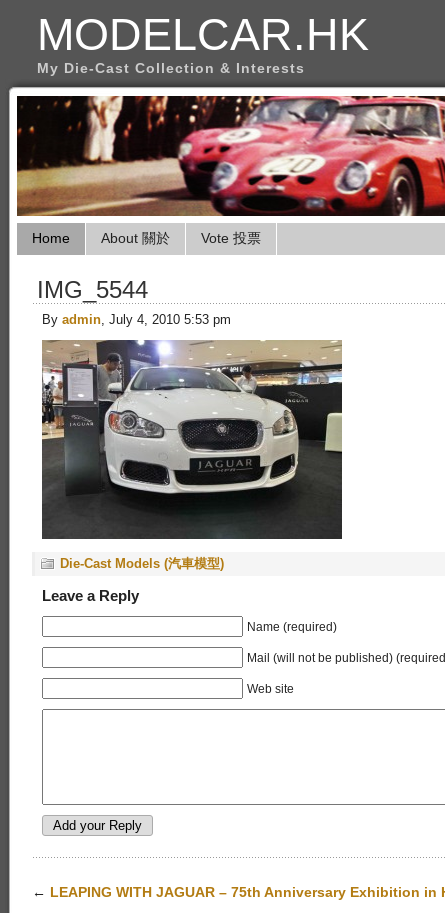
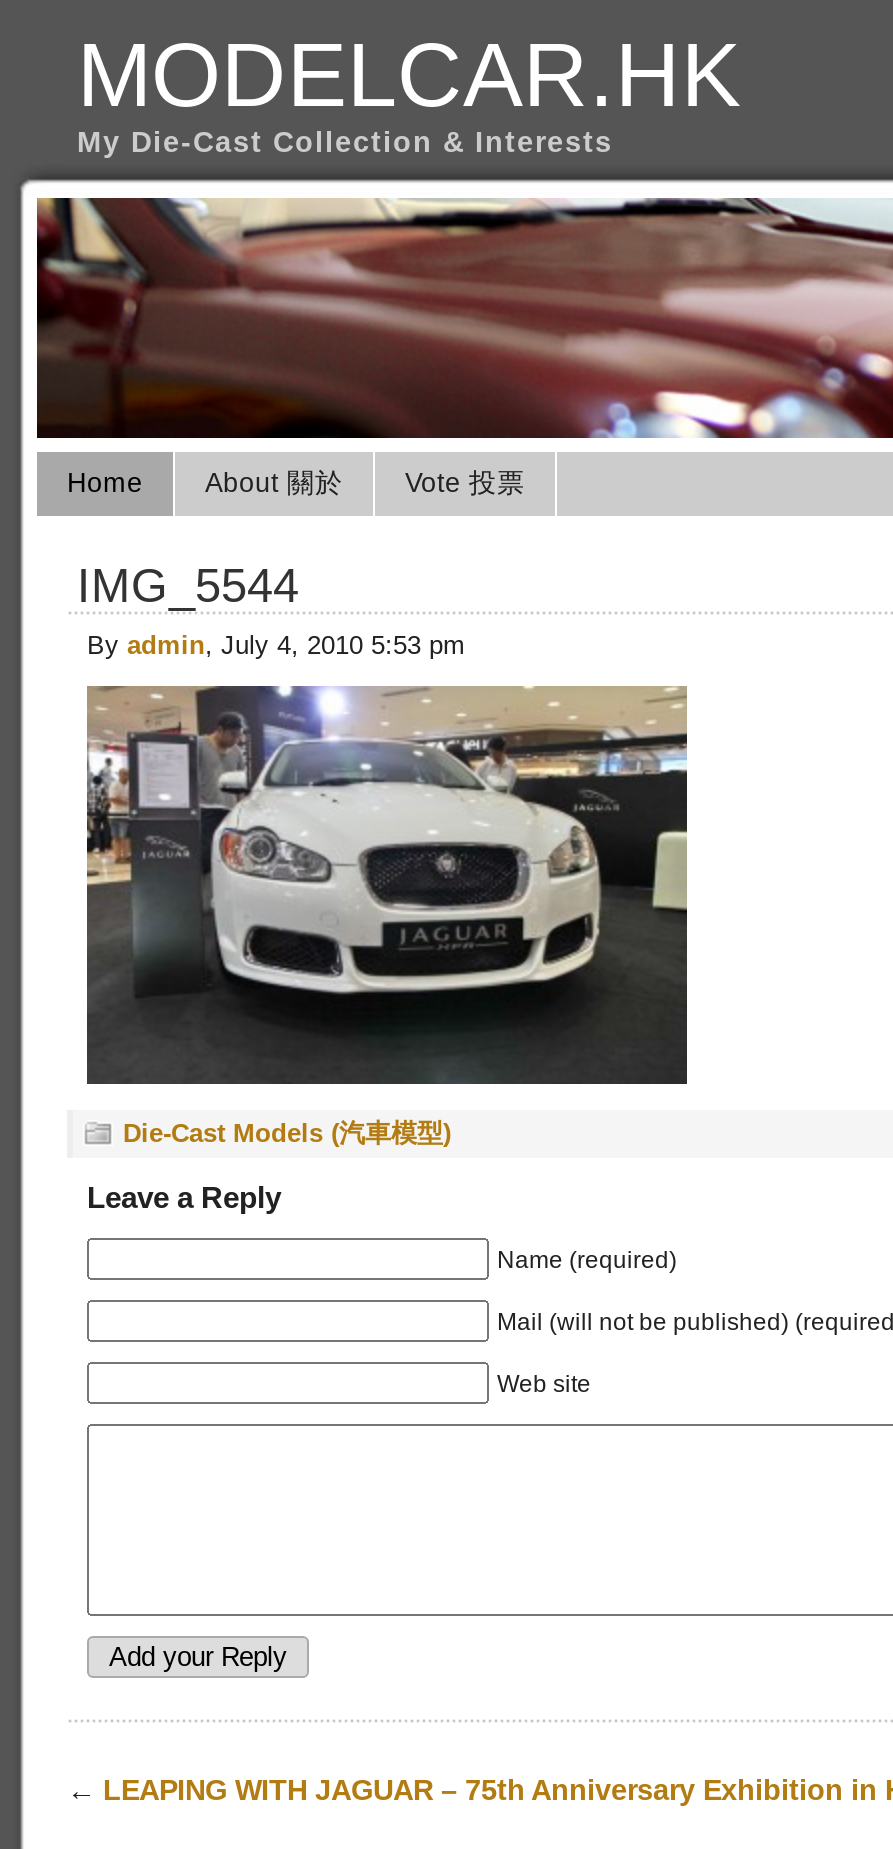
- [image]
+ [image]
